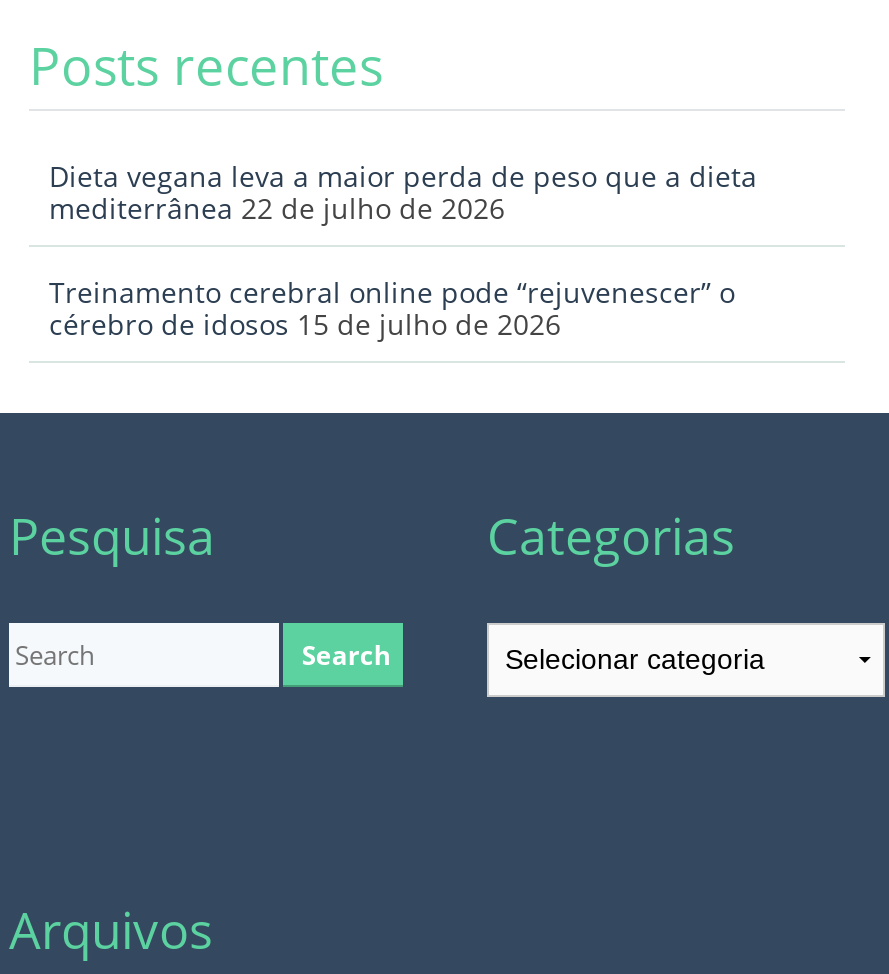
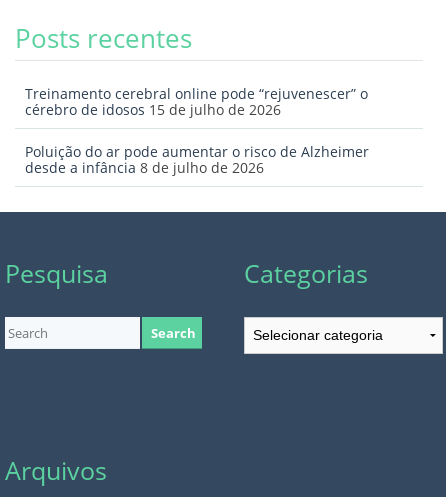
- Dieta vegana leva a maior perda de peso que a dieta
- mediterrânea 22 de julho de 2026

moved up: Treinamento cerebral online pode “rejuvenescer” o | cérebro de idosos 15 de julho de 2026

+ Poluição do ar pode aumentar o risco de Alzheimer
+ desde a infância 8 de julho de 2026
